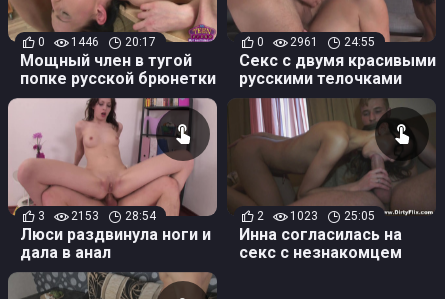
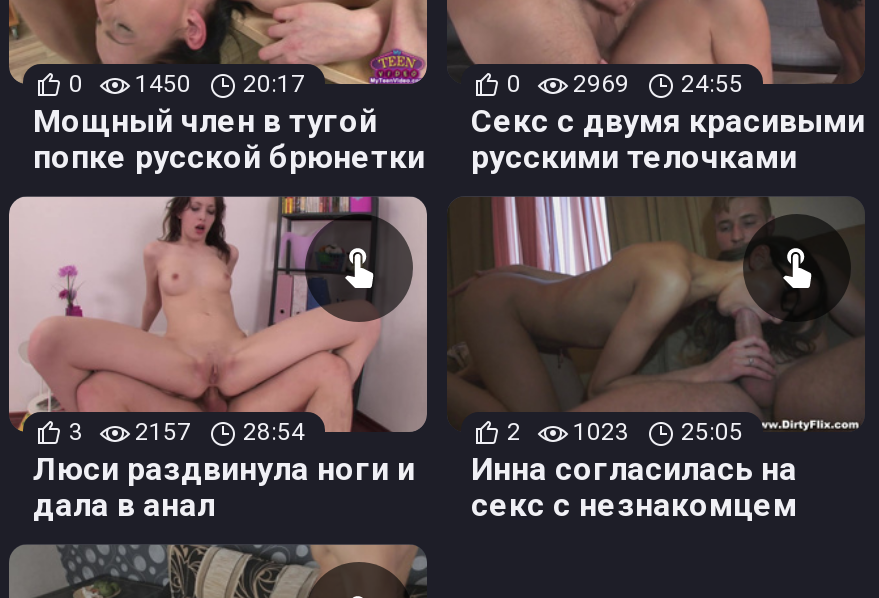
- 0 1446 20:17
+ 0 1450 20:17

- 0 2961 24:55
+ 0 2969 24:55

- 3 2153 28:54
+ 3 2157 28:54
